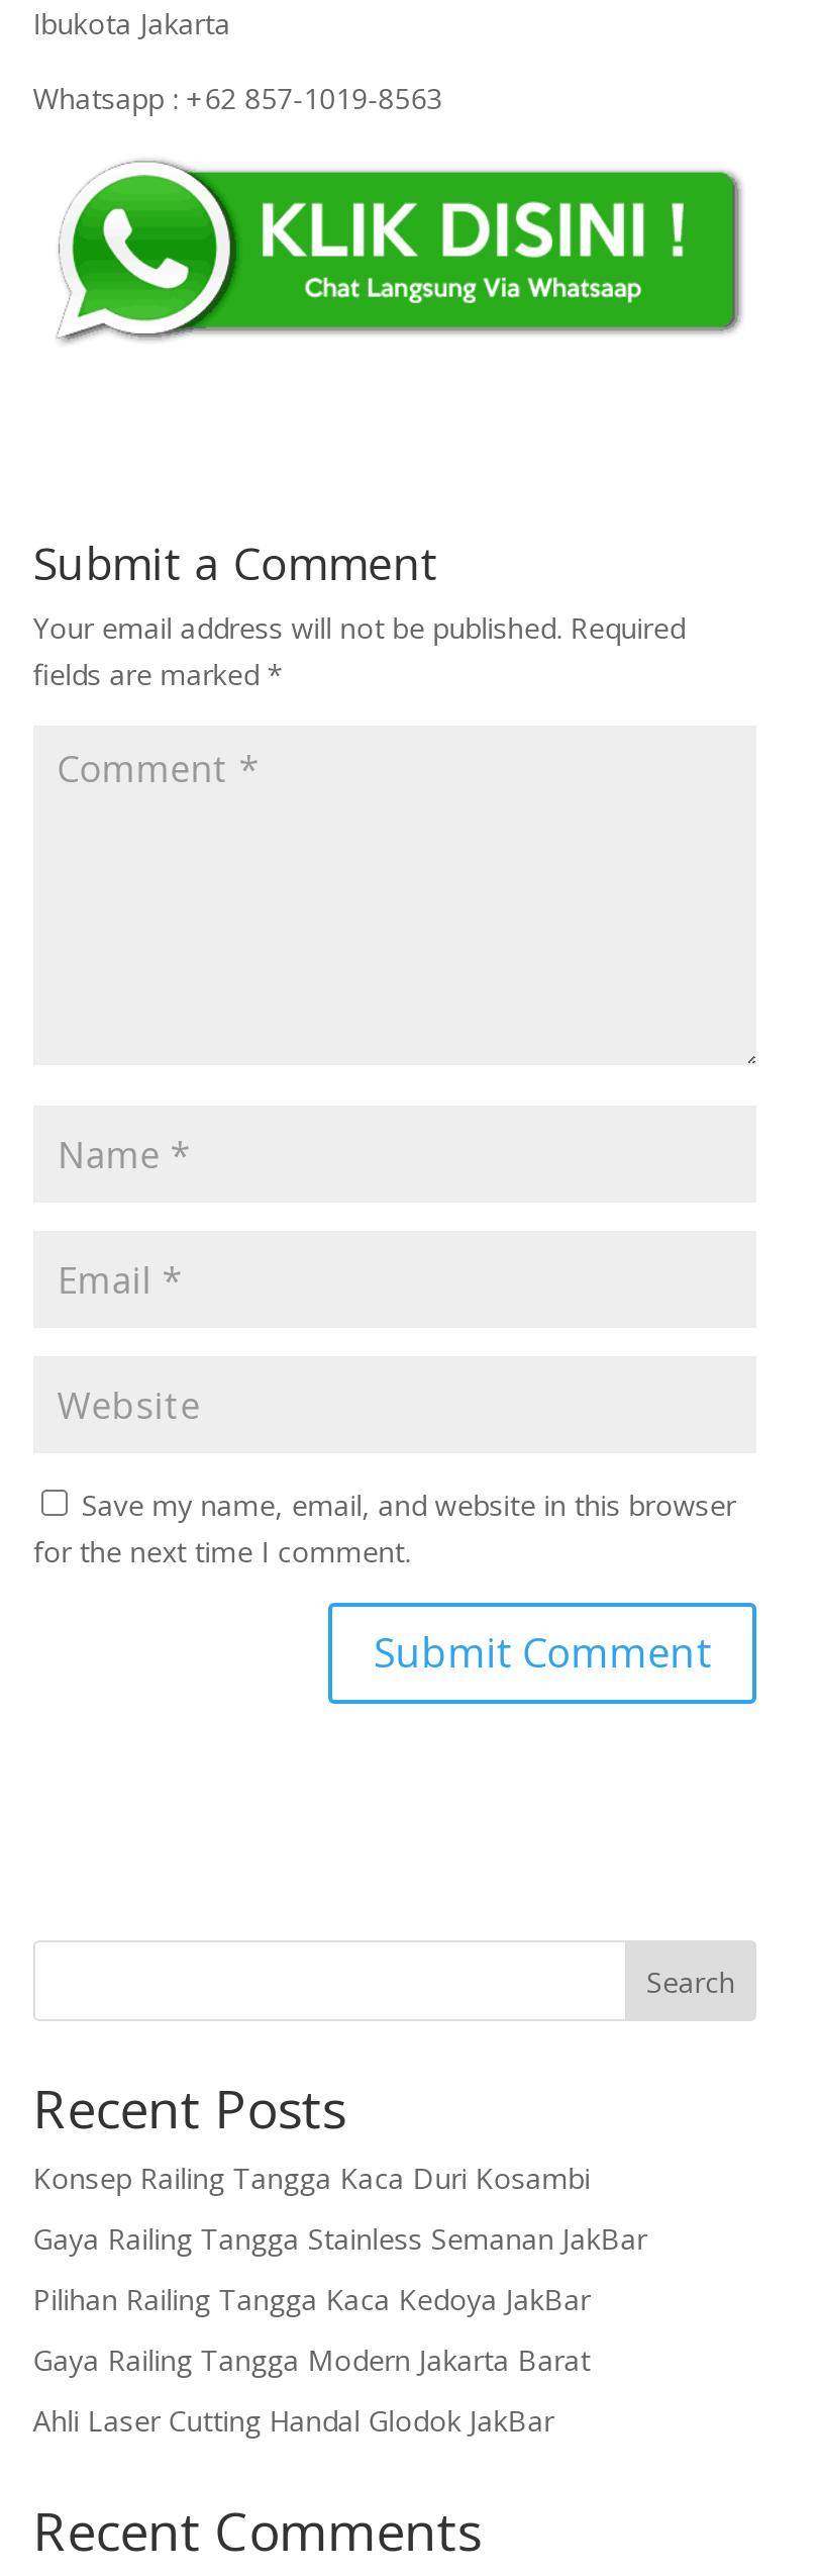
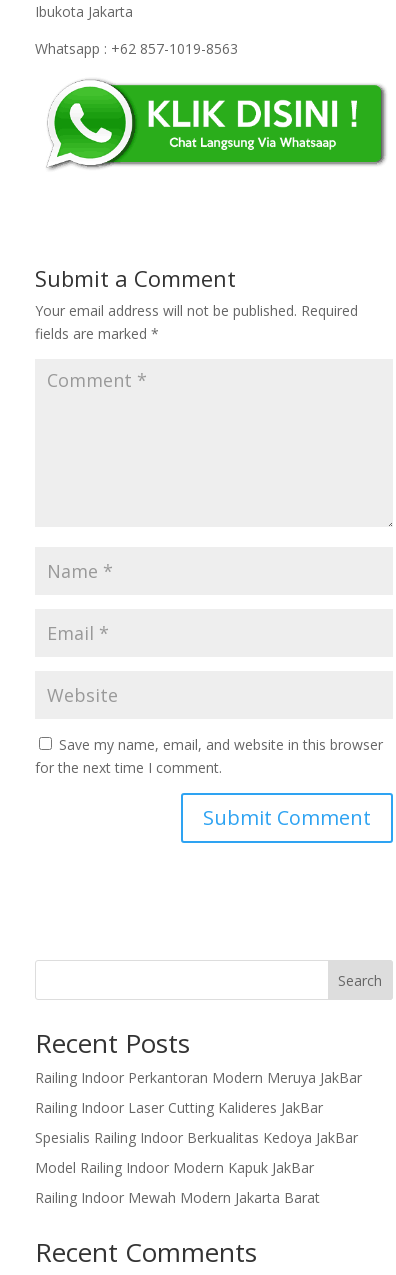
- Konsep Railing Tangga Kaca Duri Kosambi
+ Railing Indoor Perkantoran Modern Meruya JakBar

- Gaya Railing Tangga Stainless Semanan JakBar
+ Railing Indoor Laser Cutting Kalideres JakBar

- Pilihan Railing Tangga Kaca Kedoya JakBar
+ Spesialis Railing Indoor Berkualitas Kedoya JakBar

- Gaya Railing Tangga Modern Jakarta Barat
+ Model Railing Indoor Modern Kapuk JakBar

- Ahli Laser Cutting Handal Glodok JakBar
+ Railing Indoor Mewah Modern Jakarta Barat
